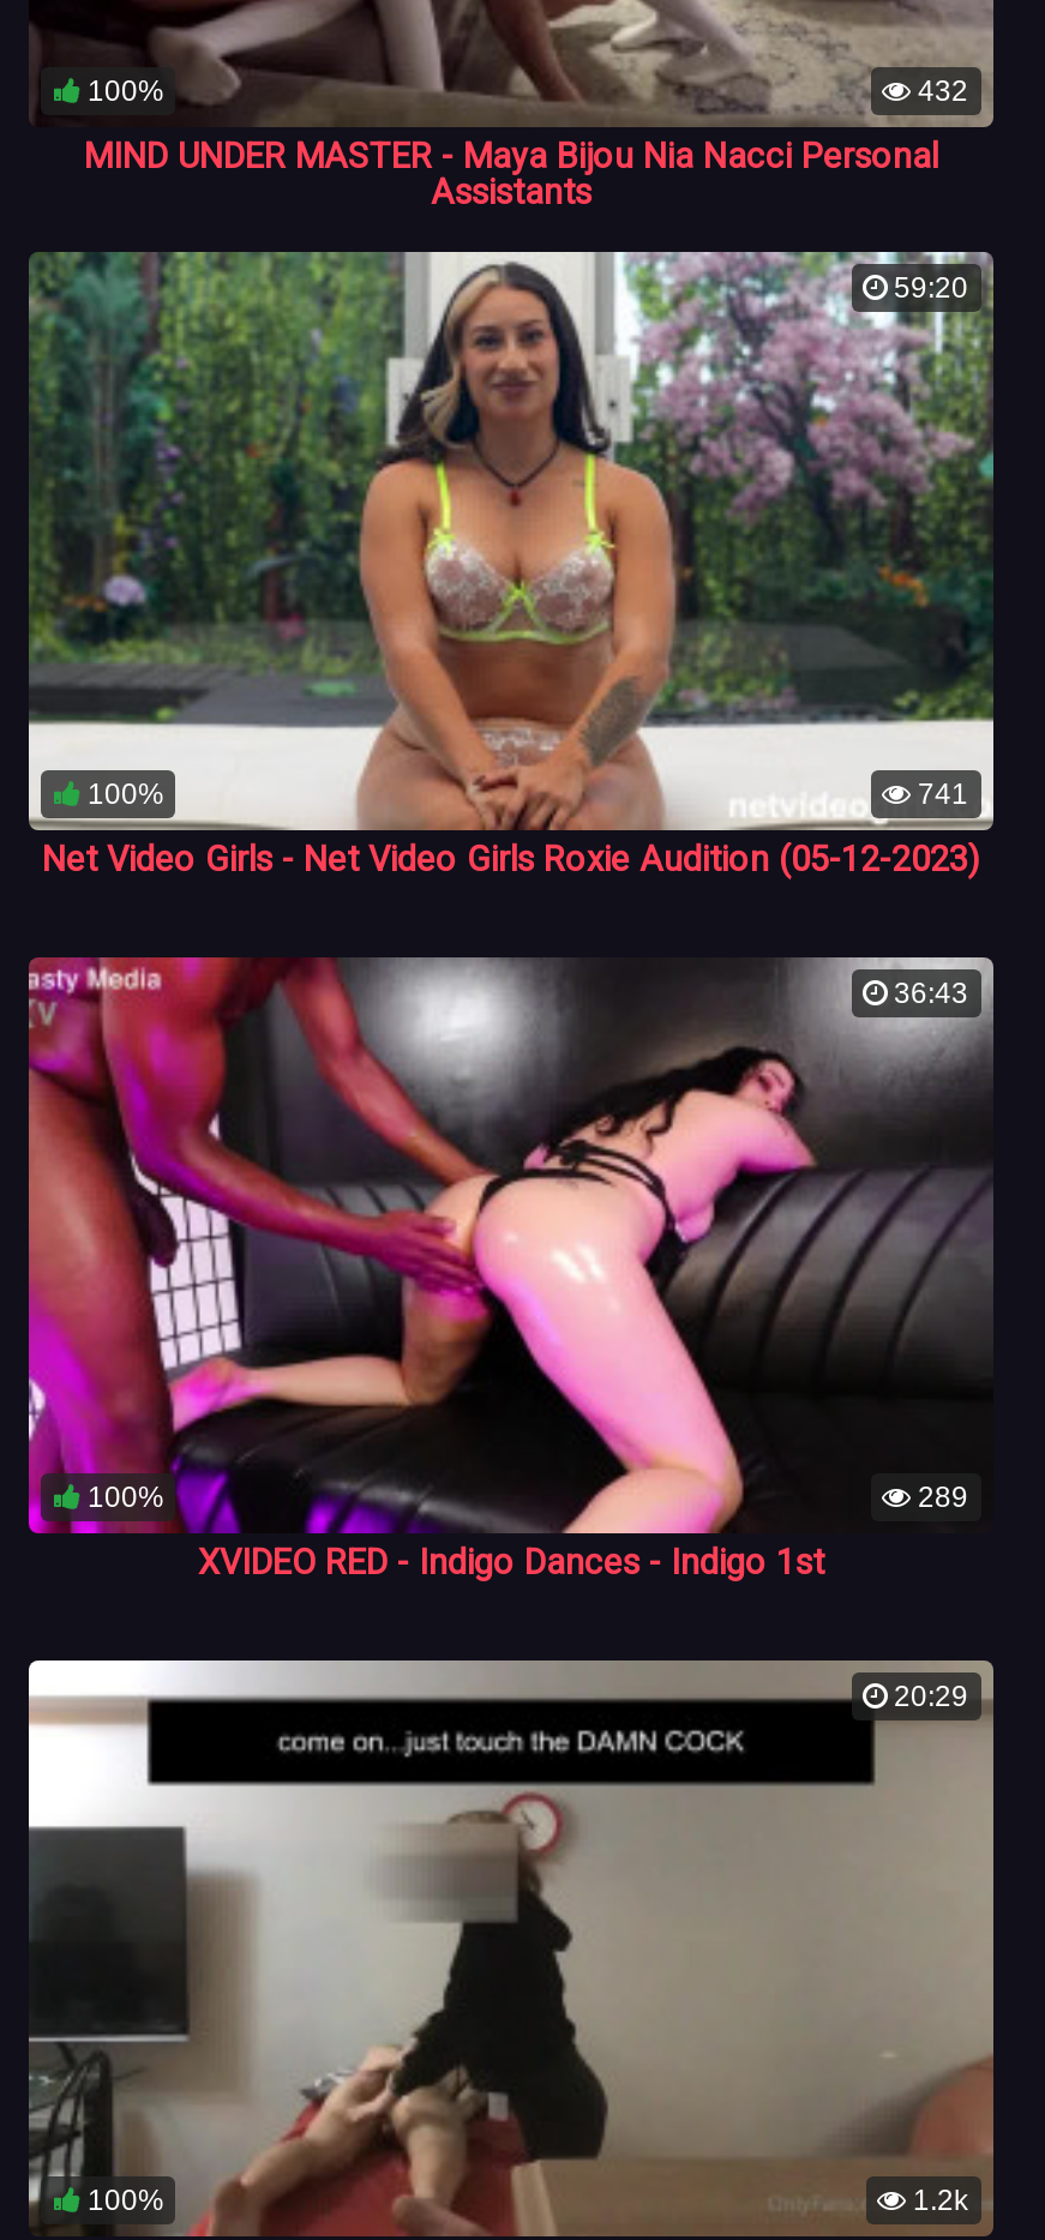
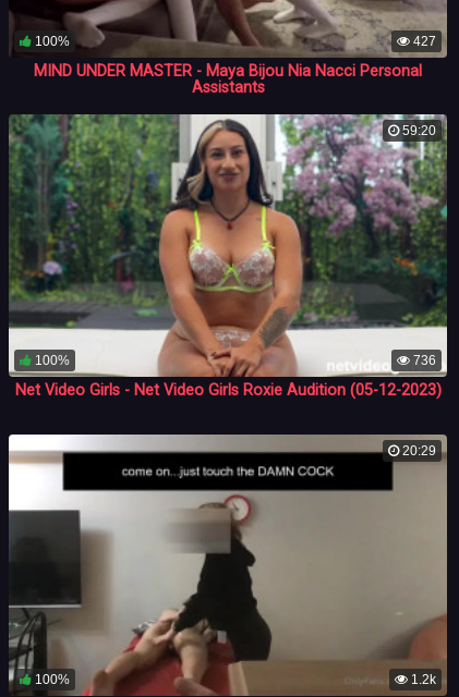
- 432
+ 427

- 741
+ 736

- [image]
- 100%

- 36:43

- 289
- XVIDEO RED - Indigo Dances - Indigo 1st
